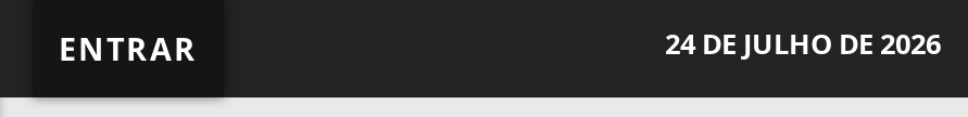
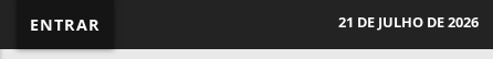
- 24 DE JULHO DE 2026
+ 21 DE JULHO DE 2026
